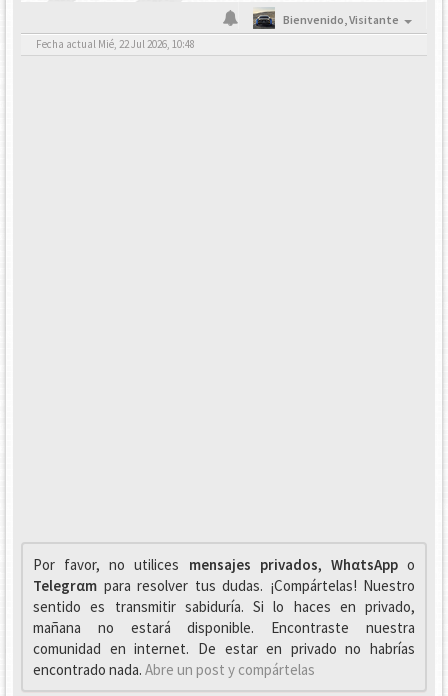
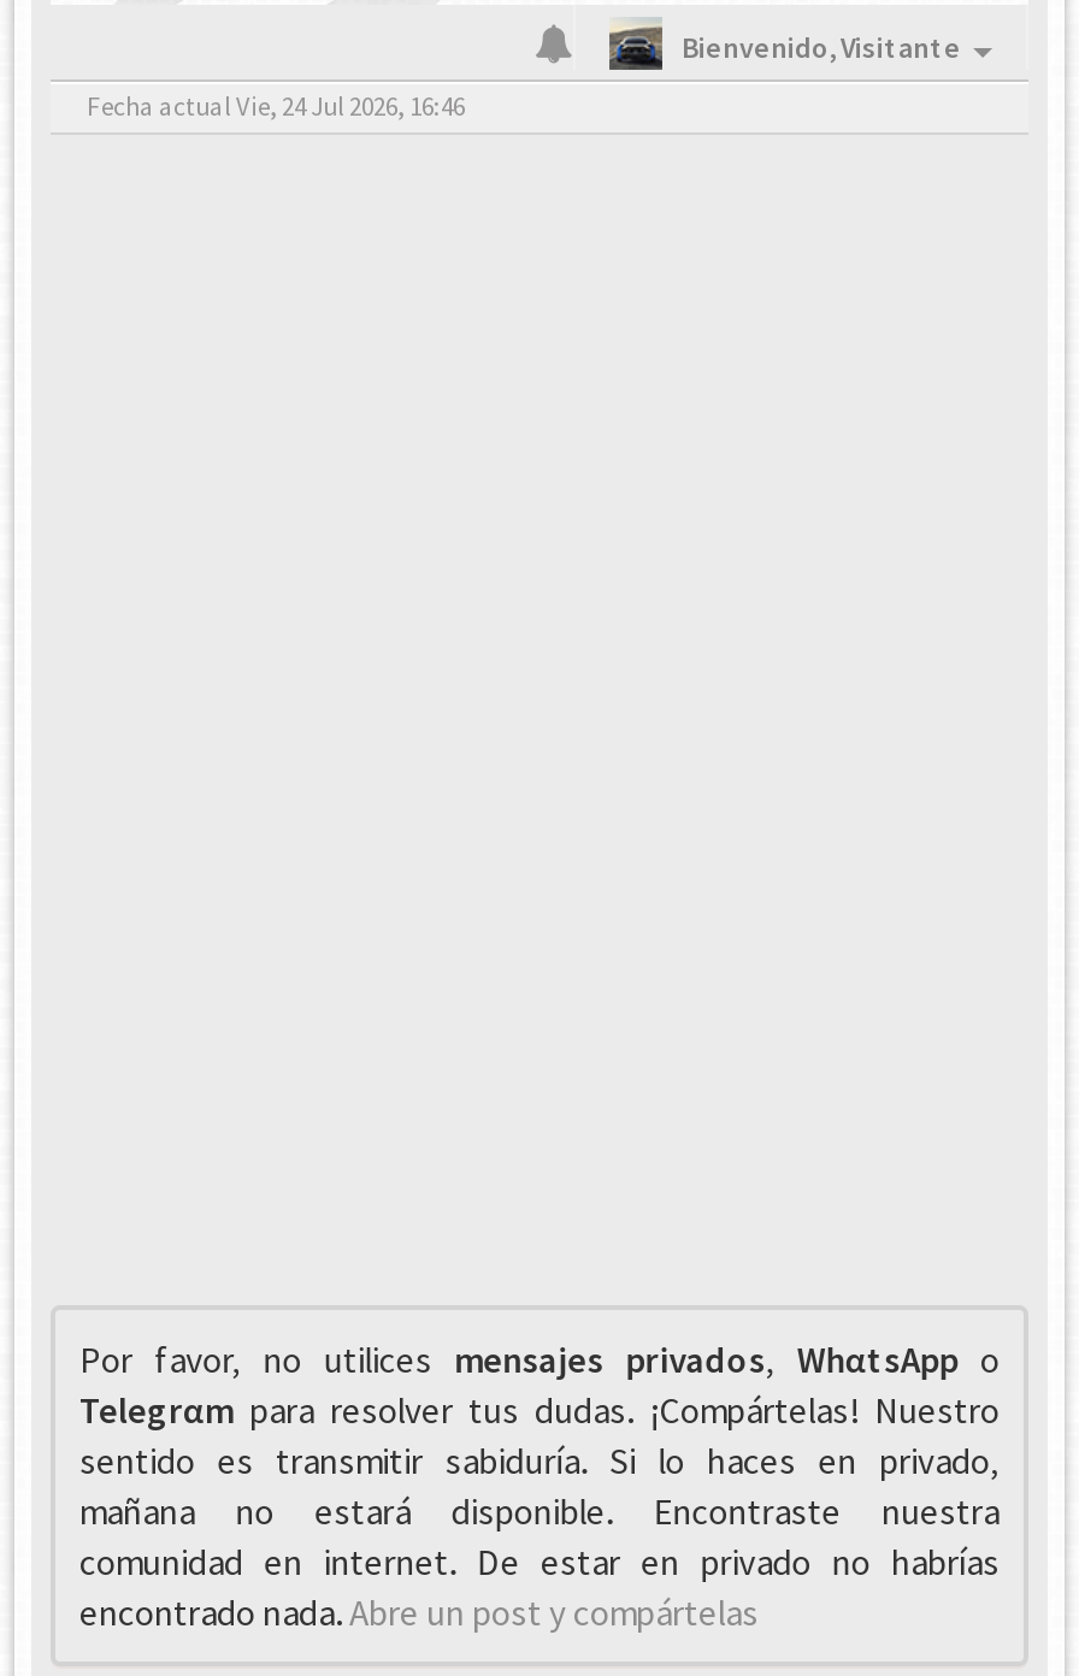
- Fecha actual Mié, 22 Jul 2026, 10:48
+ Fecha actual Vie, 24 Jul 2026, 16:46
